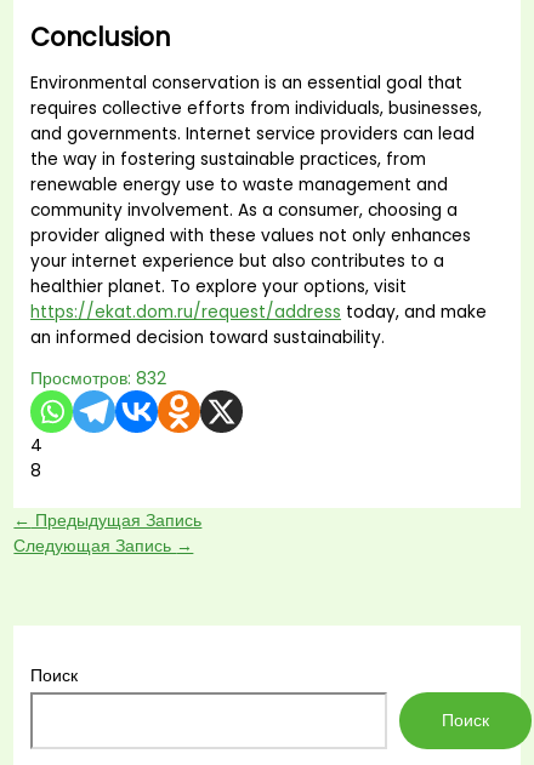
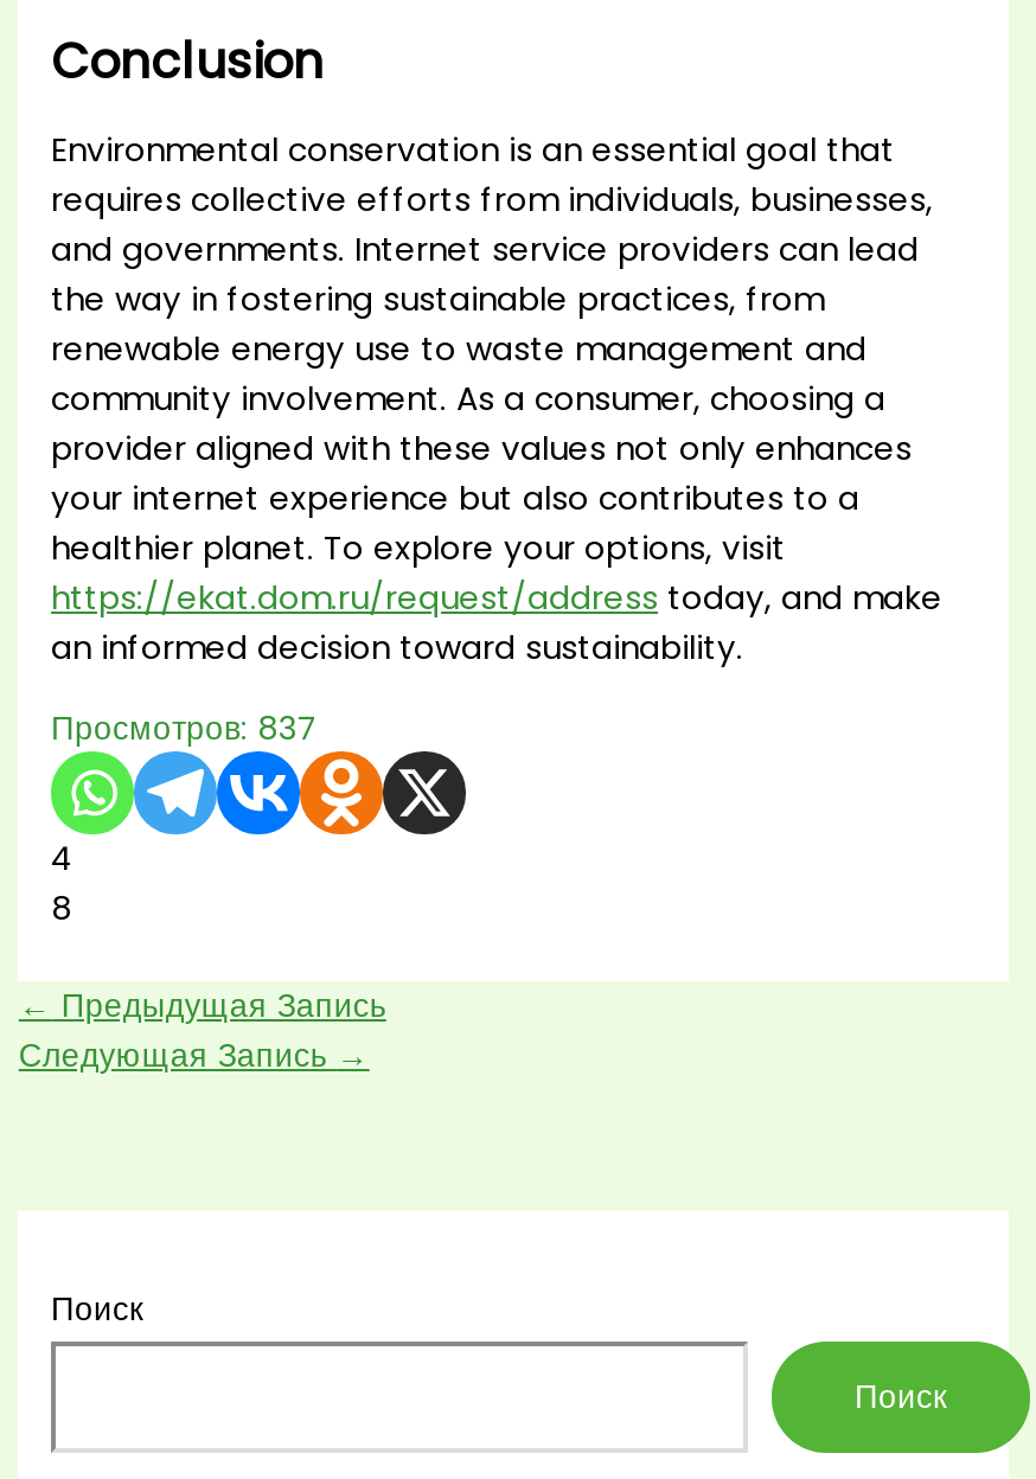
- Просмотров: 832
+ Просмотров: 837
